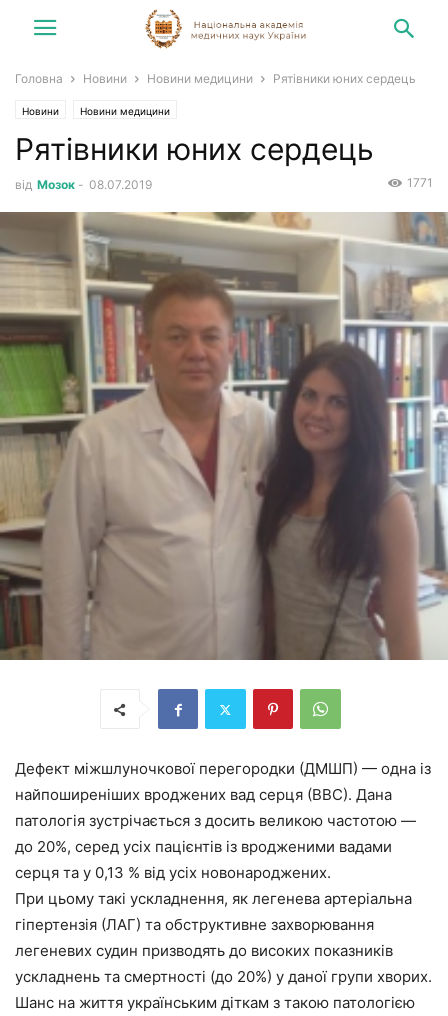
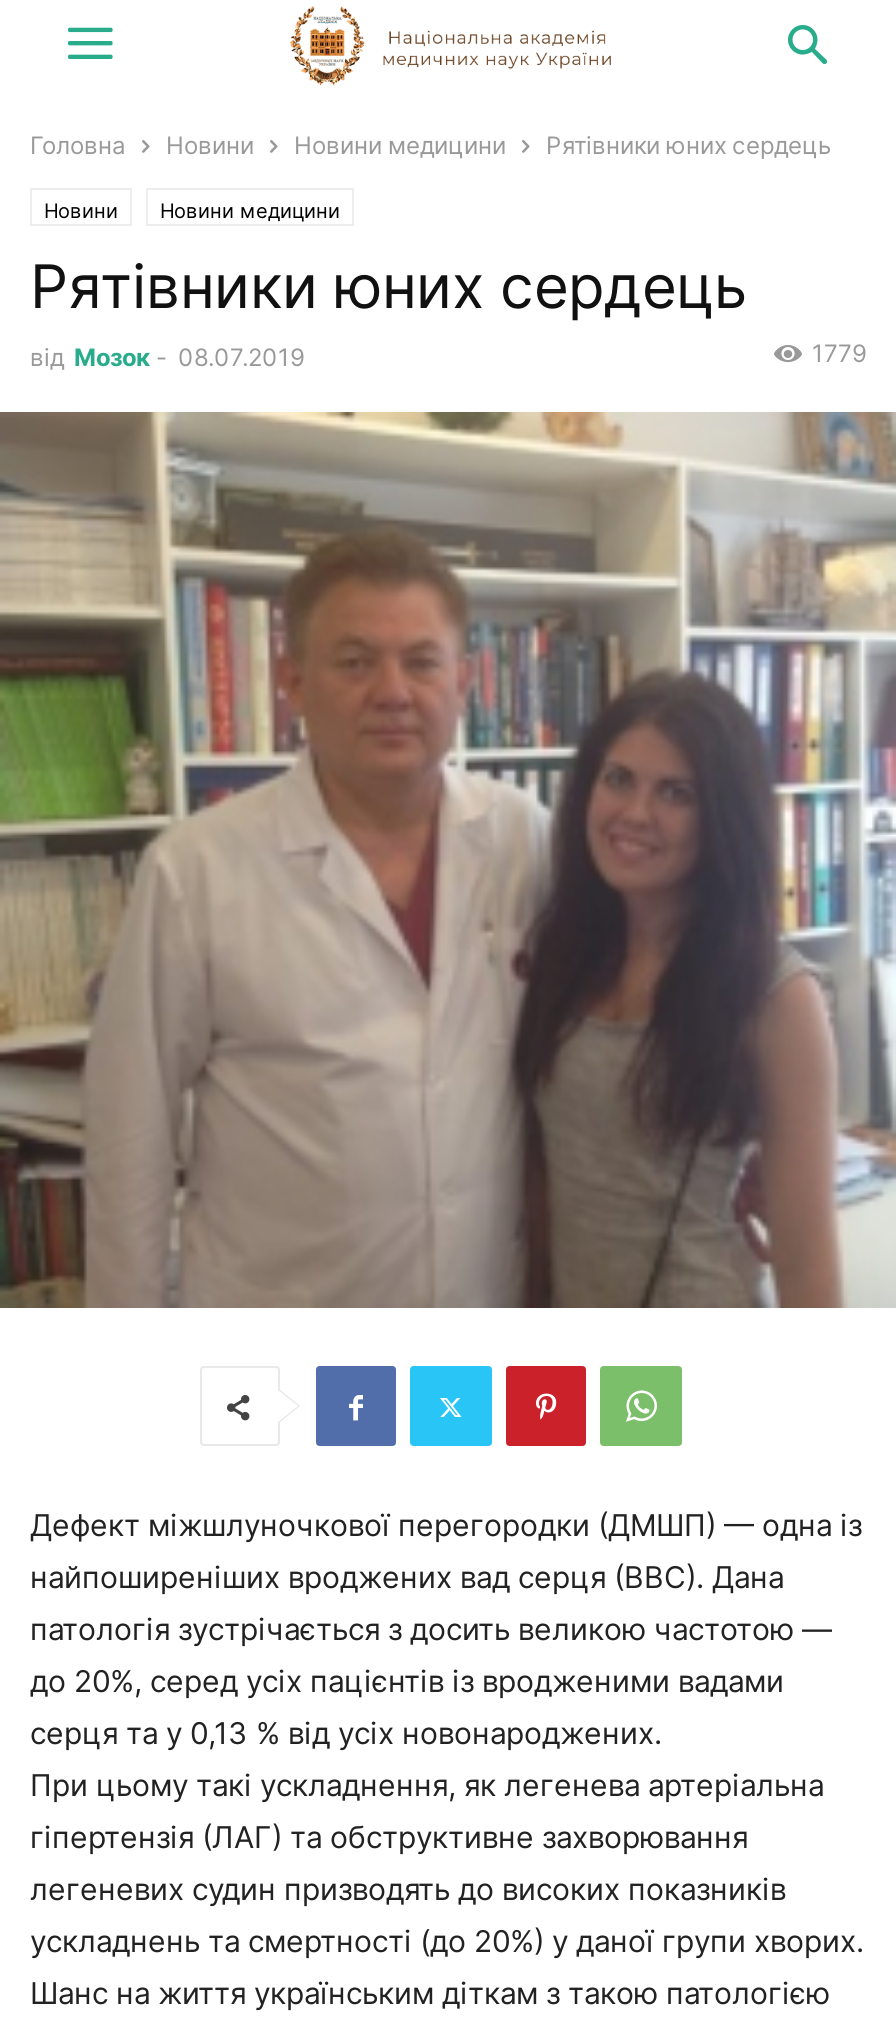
- 1771
+ 1779
